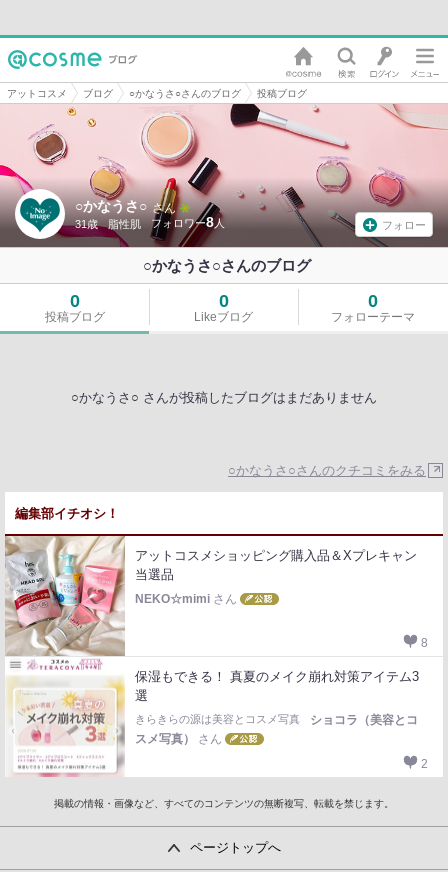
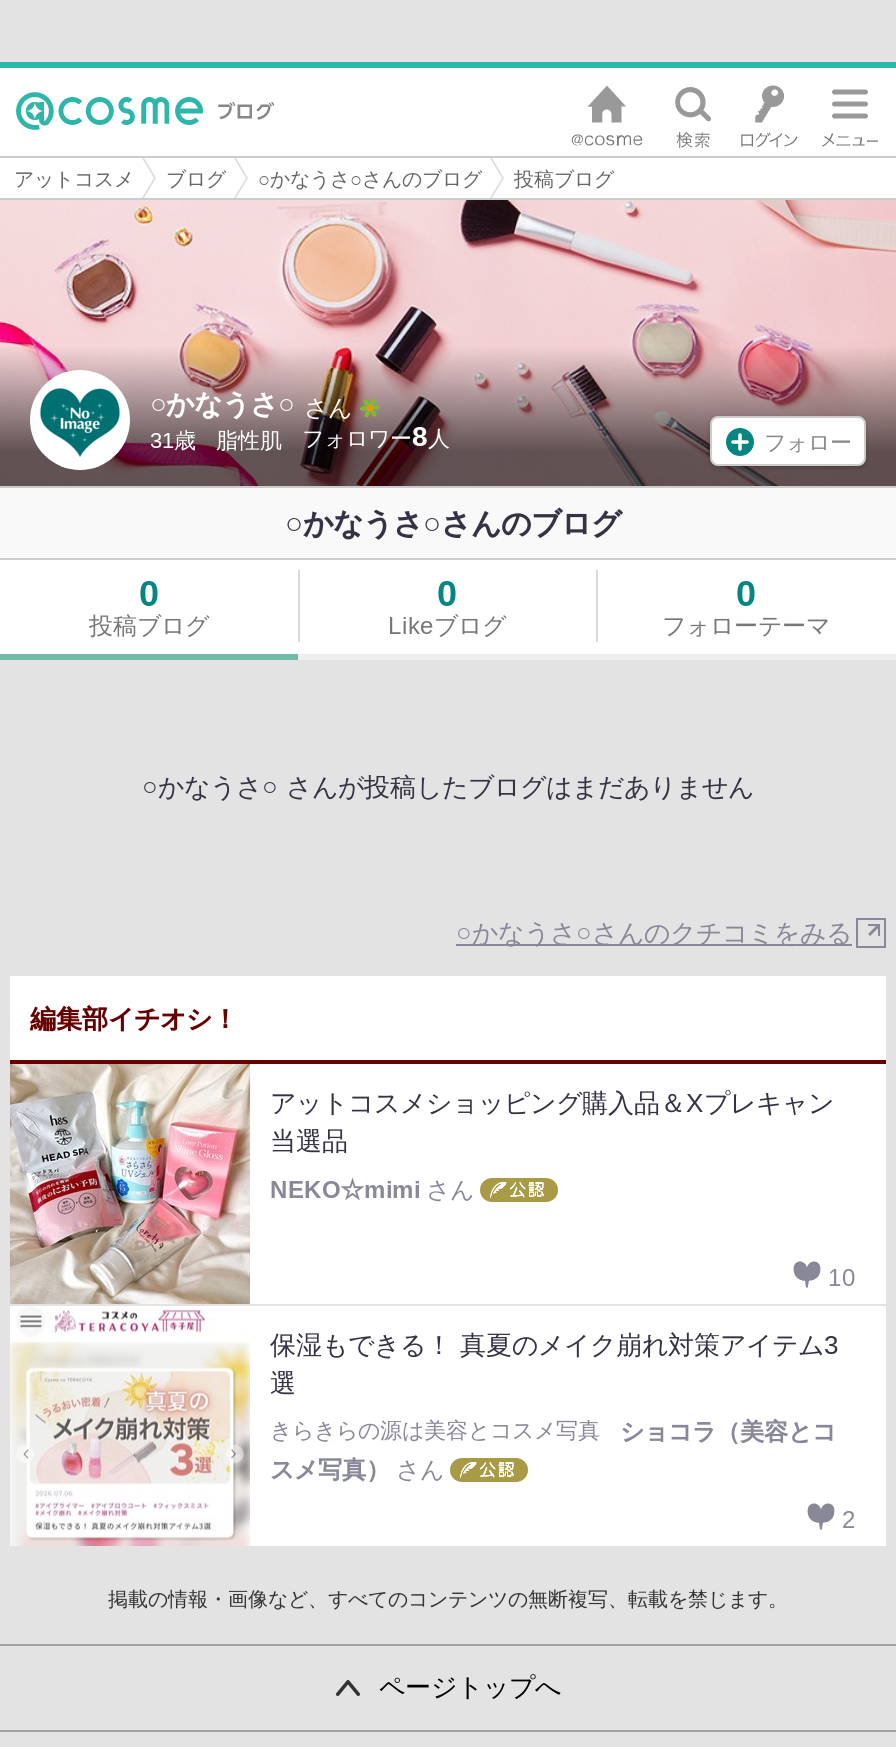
- 8
+ 10
